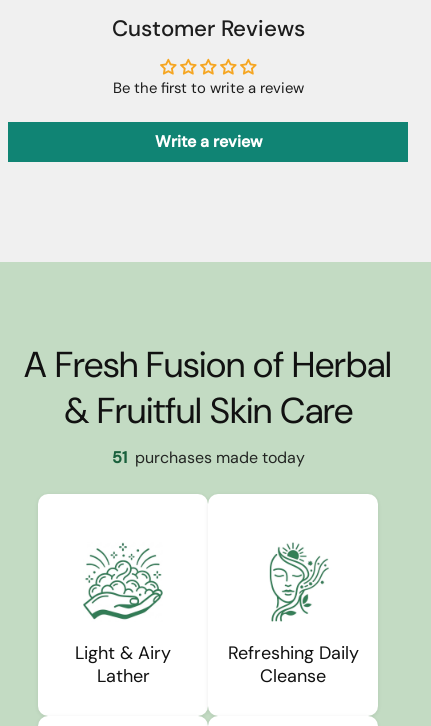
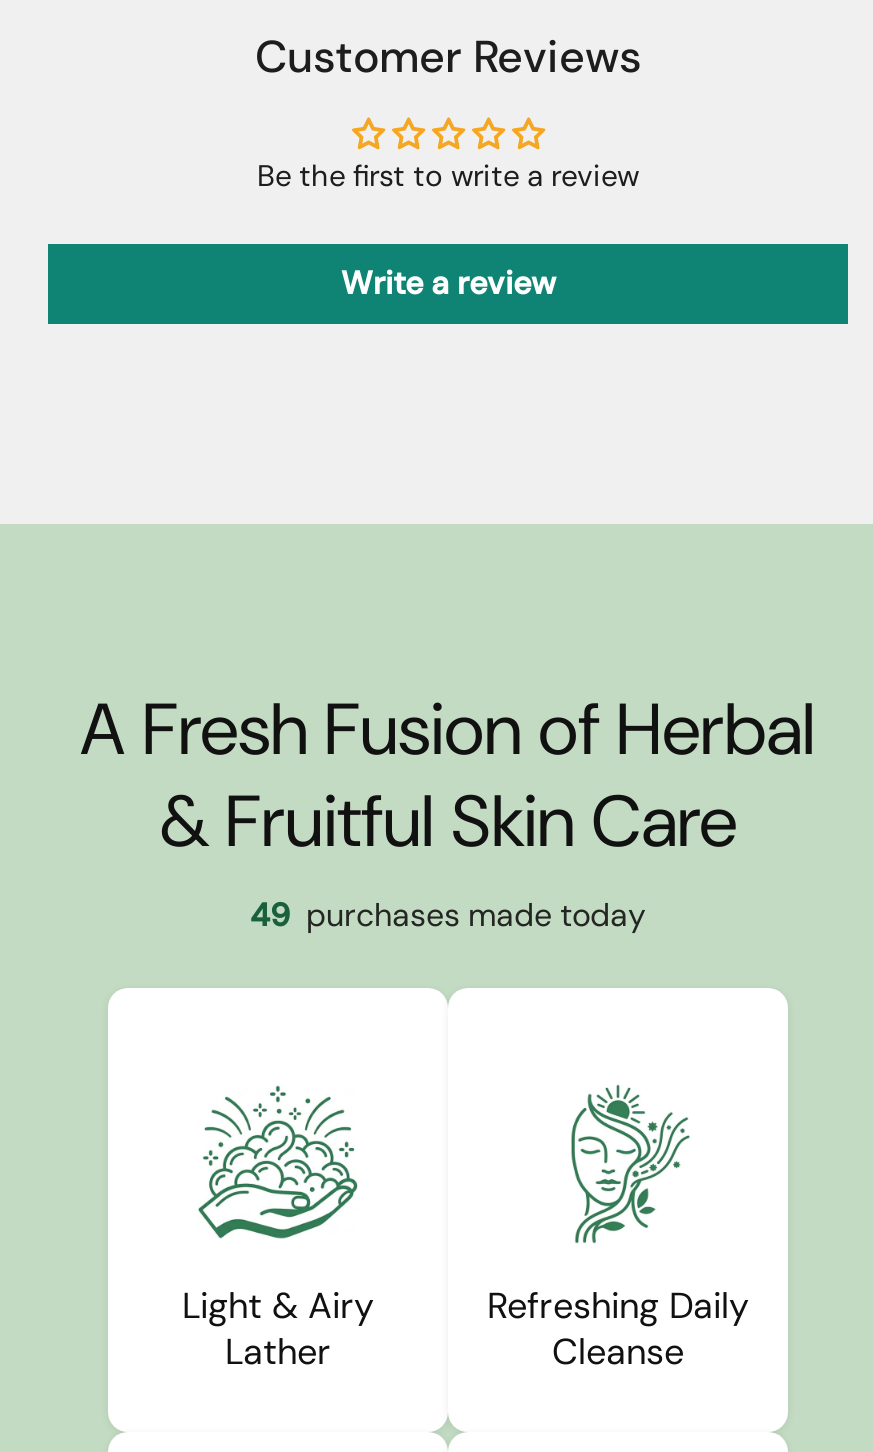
- 51 purchases made today
+ 49 purchases made today
